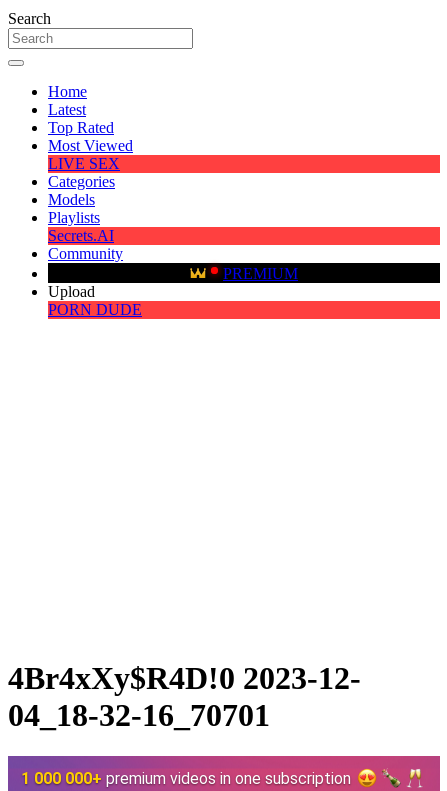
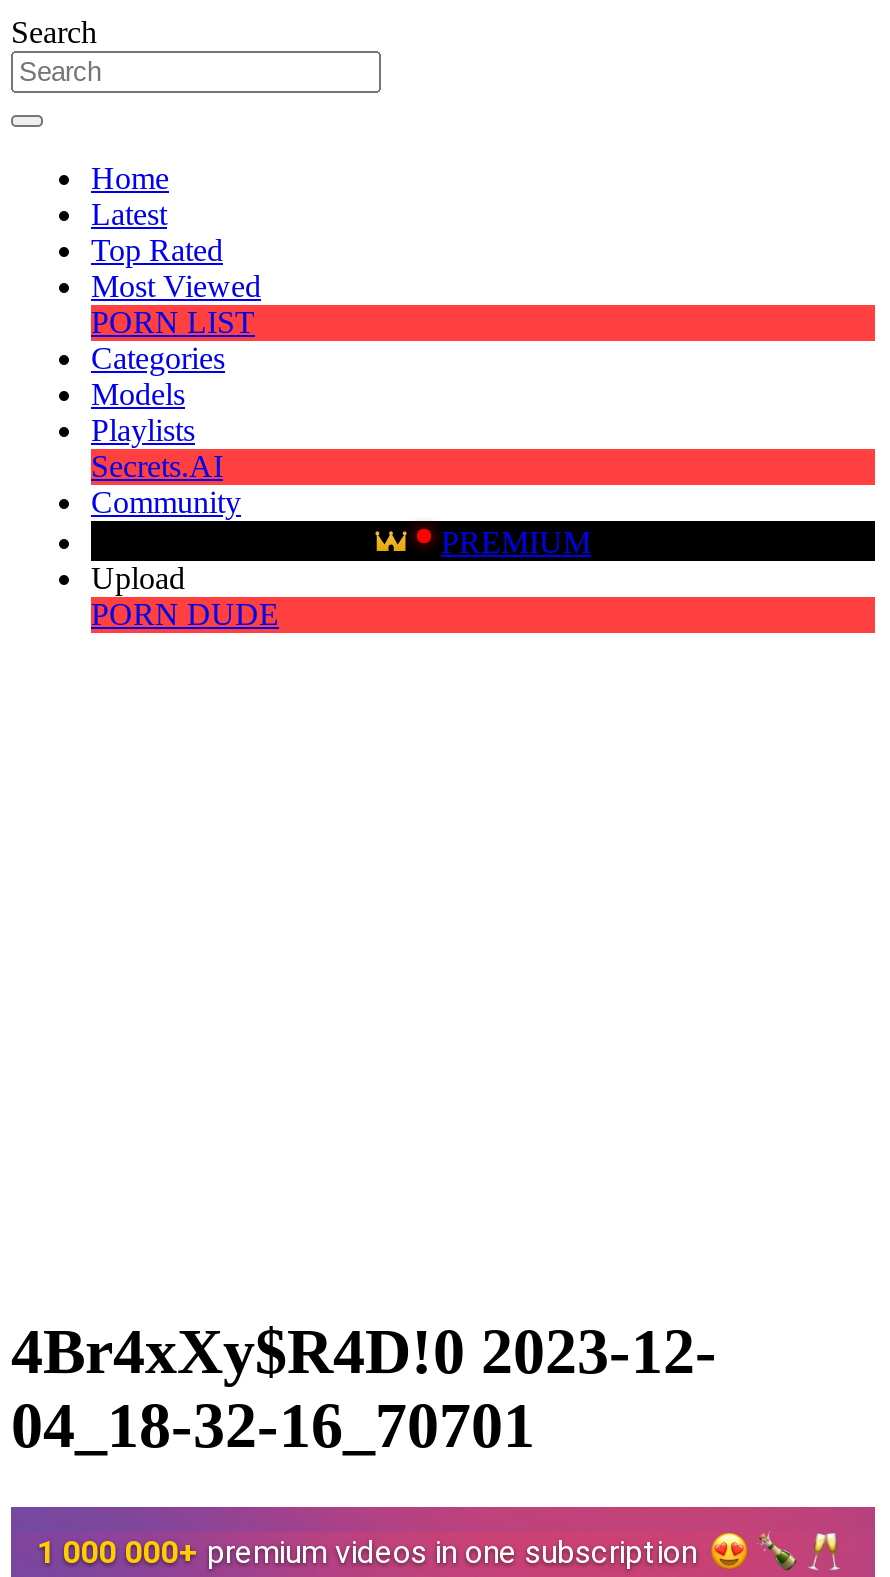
- LIVE SEX
+ PORN LIST
